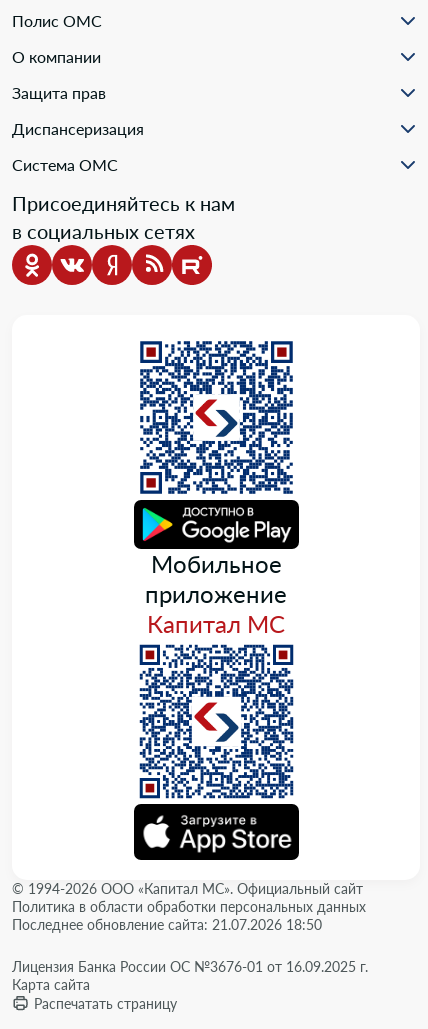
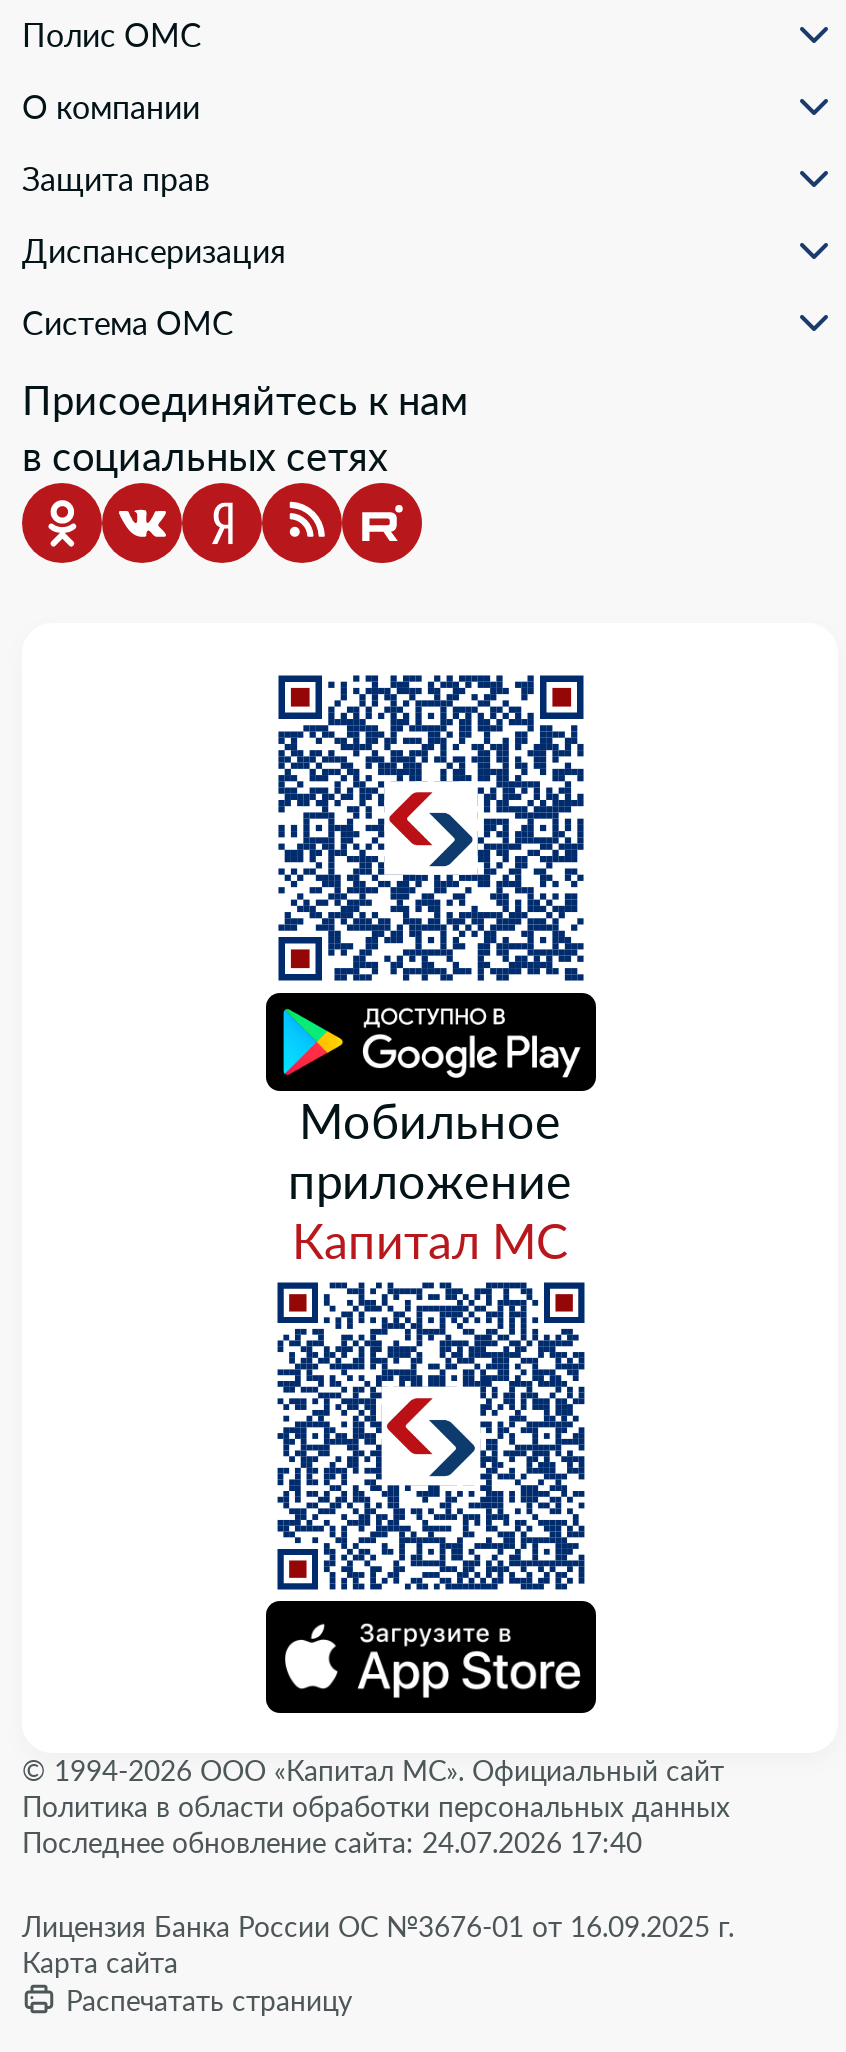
- Последнее обновление сайта: 21.07.2026 18:50
+ Последнее обновление сайта: 24.07.2026 17:40
